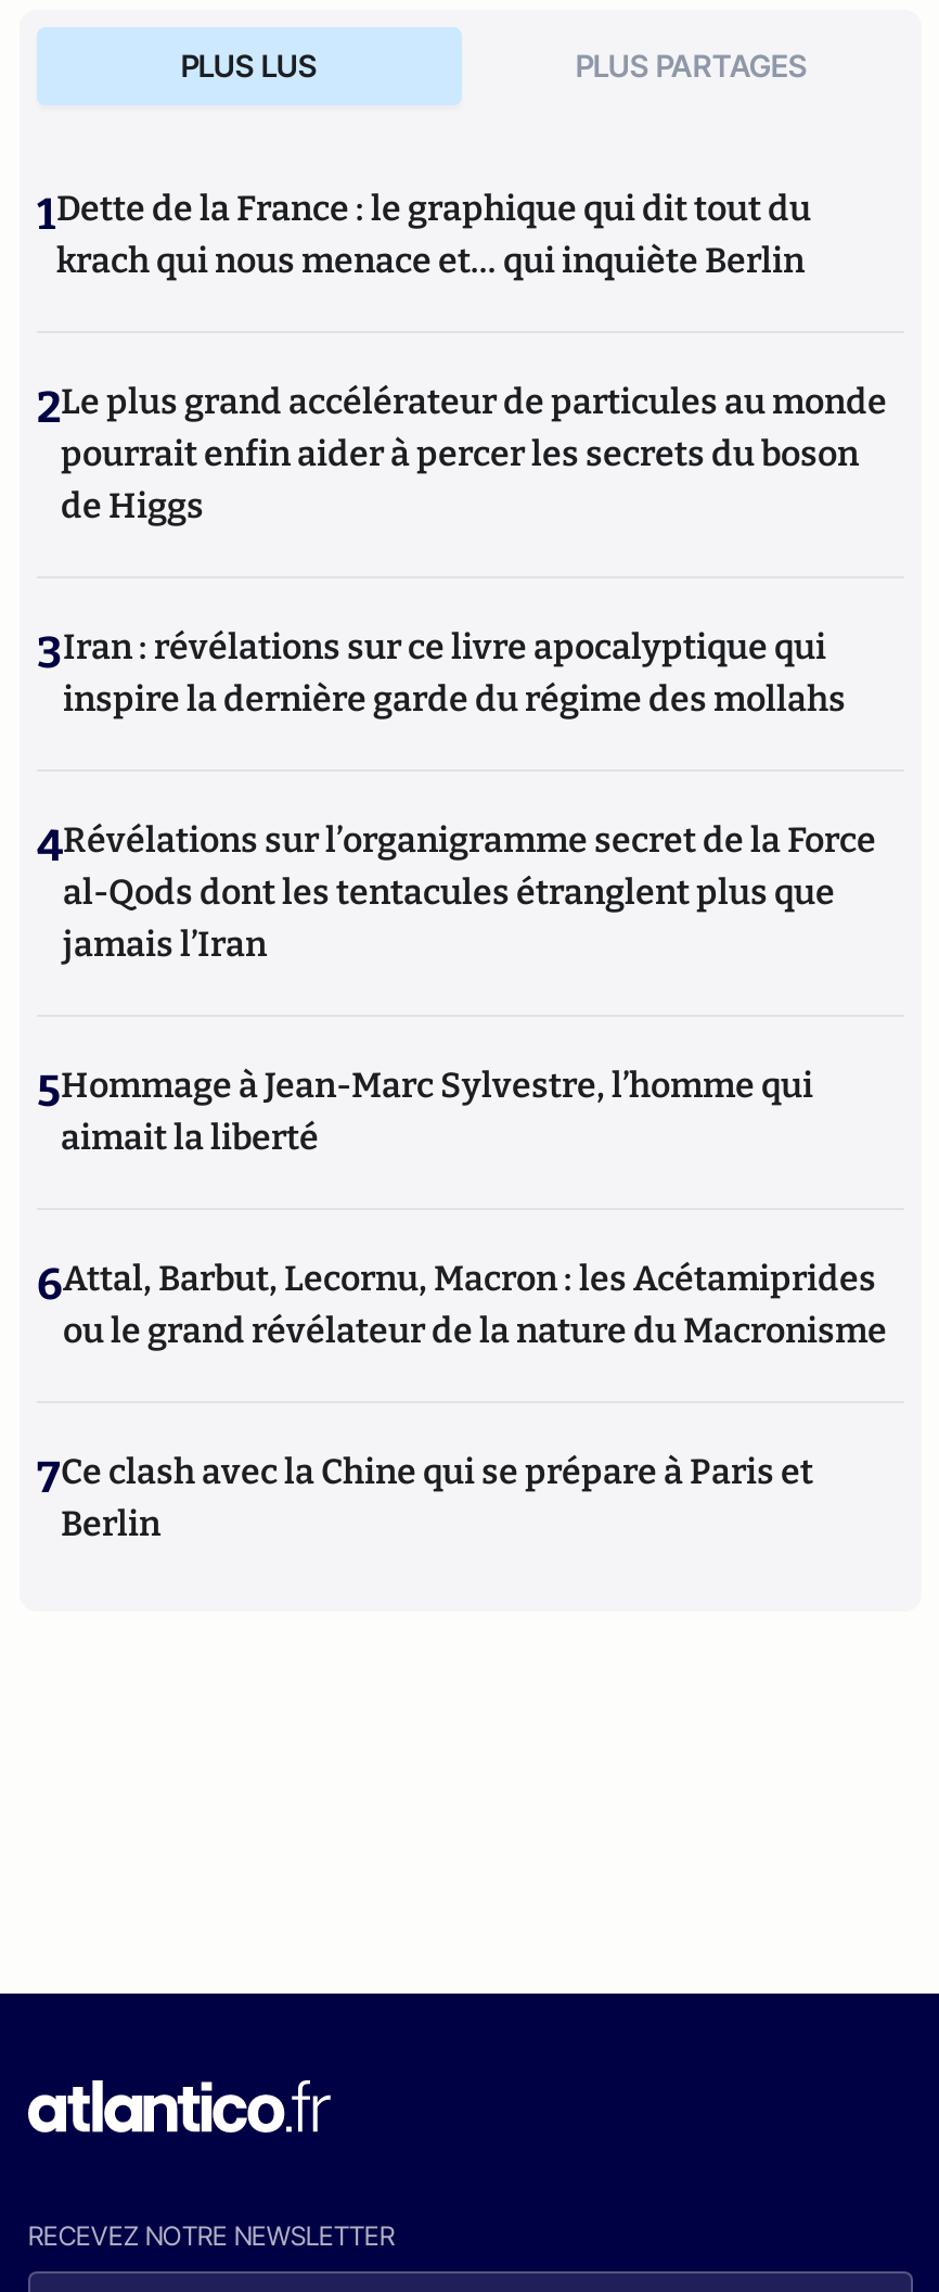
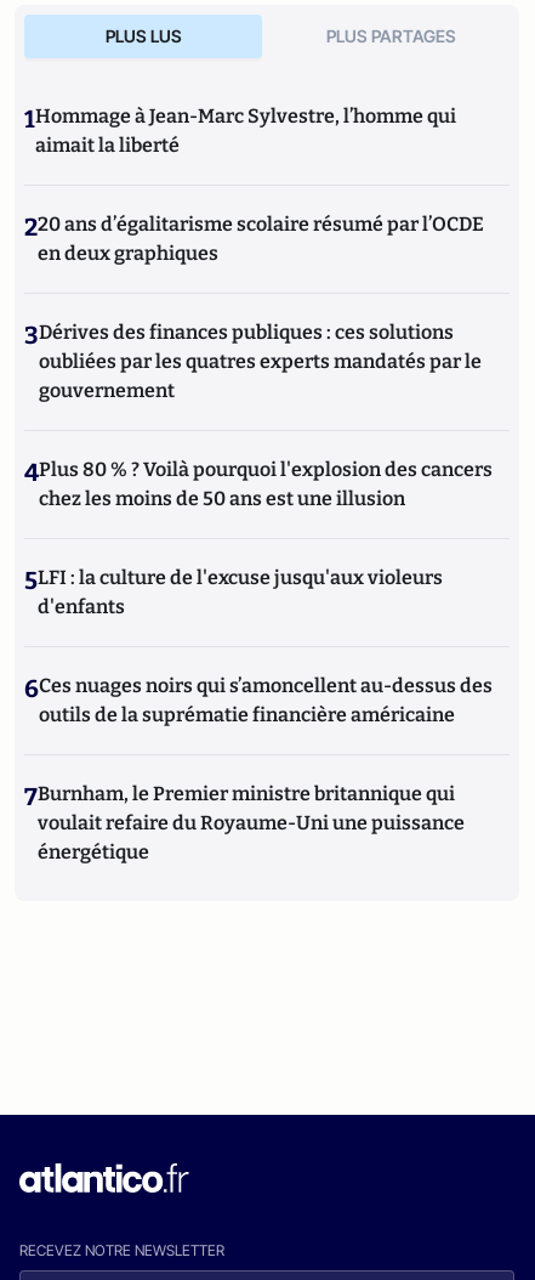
- 1Dette de la France : le graphique qui dit tout du
- krach qui nous menace et… qui inquiète Berlin
- 2Le plus grand accélérateur de particules au monde
- pourrait enfin aider à percer les secrets du boson
- de Higgs
- 3Iran : révélations sur ce livre apocalyptique qui
- inspire la dernière garde du régime des mollahs
- 4Révélations sur l’organigramme secret de la Force
- al-Qods dont les tentacules étranglent plus que
- jamais l’Iran
- 5Hommage à Jean-Marc Sylvestre, l’homme qui
+ 1Hommage à Jean-Marc Sylvestre, l’homme qui

moved up: aimait la liberté

- 6Attal, Barbut, Lecornu, Macron : les Acétamiprides
- ou le grand révélateur de la nature du Macronisme
- 7Ce clash avec la Chine qui se prépare à Paris et
- Berlin
+ 220 ans d’égalitarisme scolaire résumé par l’OCDE
+ en deux graphiques
+ 3Dérives des finances publiques : ces solutions
+ oubliées par les quatres experts mandatés par le
+ gouvernement
+ 4Plus 80 % ? Voilà pourquoi l'explosion des cancers
+ chez les moins de 50 ans est une illusion
+ 5LFI : la culture de l'excuse jusqu'aux violeurs
+ d'enfants
+ 6Ces nuages noirs qui s’amoncellent au-dessus des
+ outils de la suprématie financière américaine
+ 7Burnham, le Premier ministre britannique qui
+ voulait refaire du Royaume-Uni une puissance
+ énergétique
